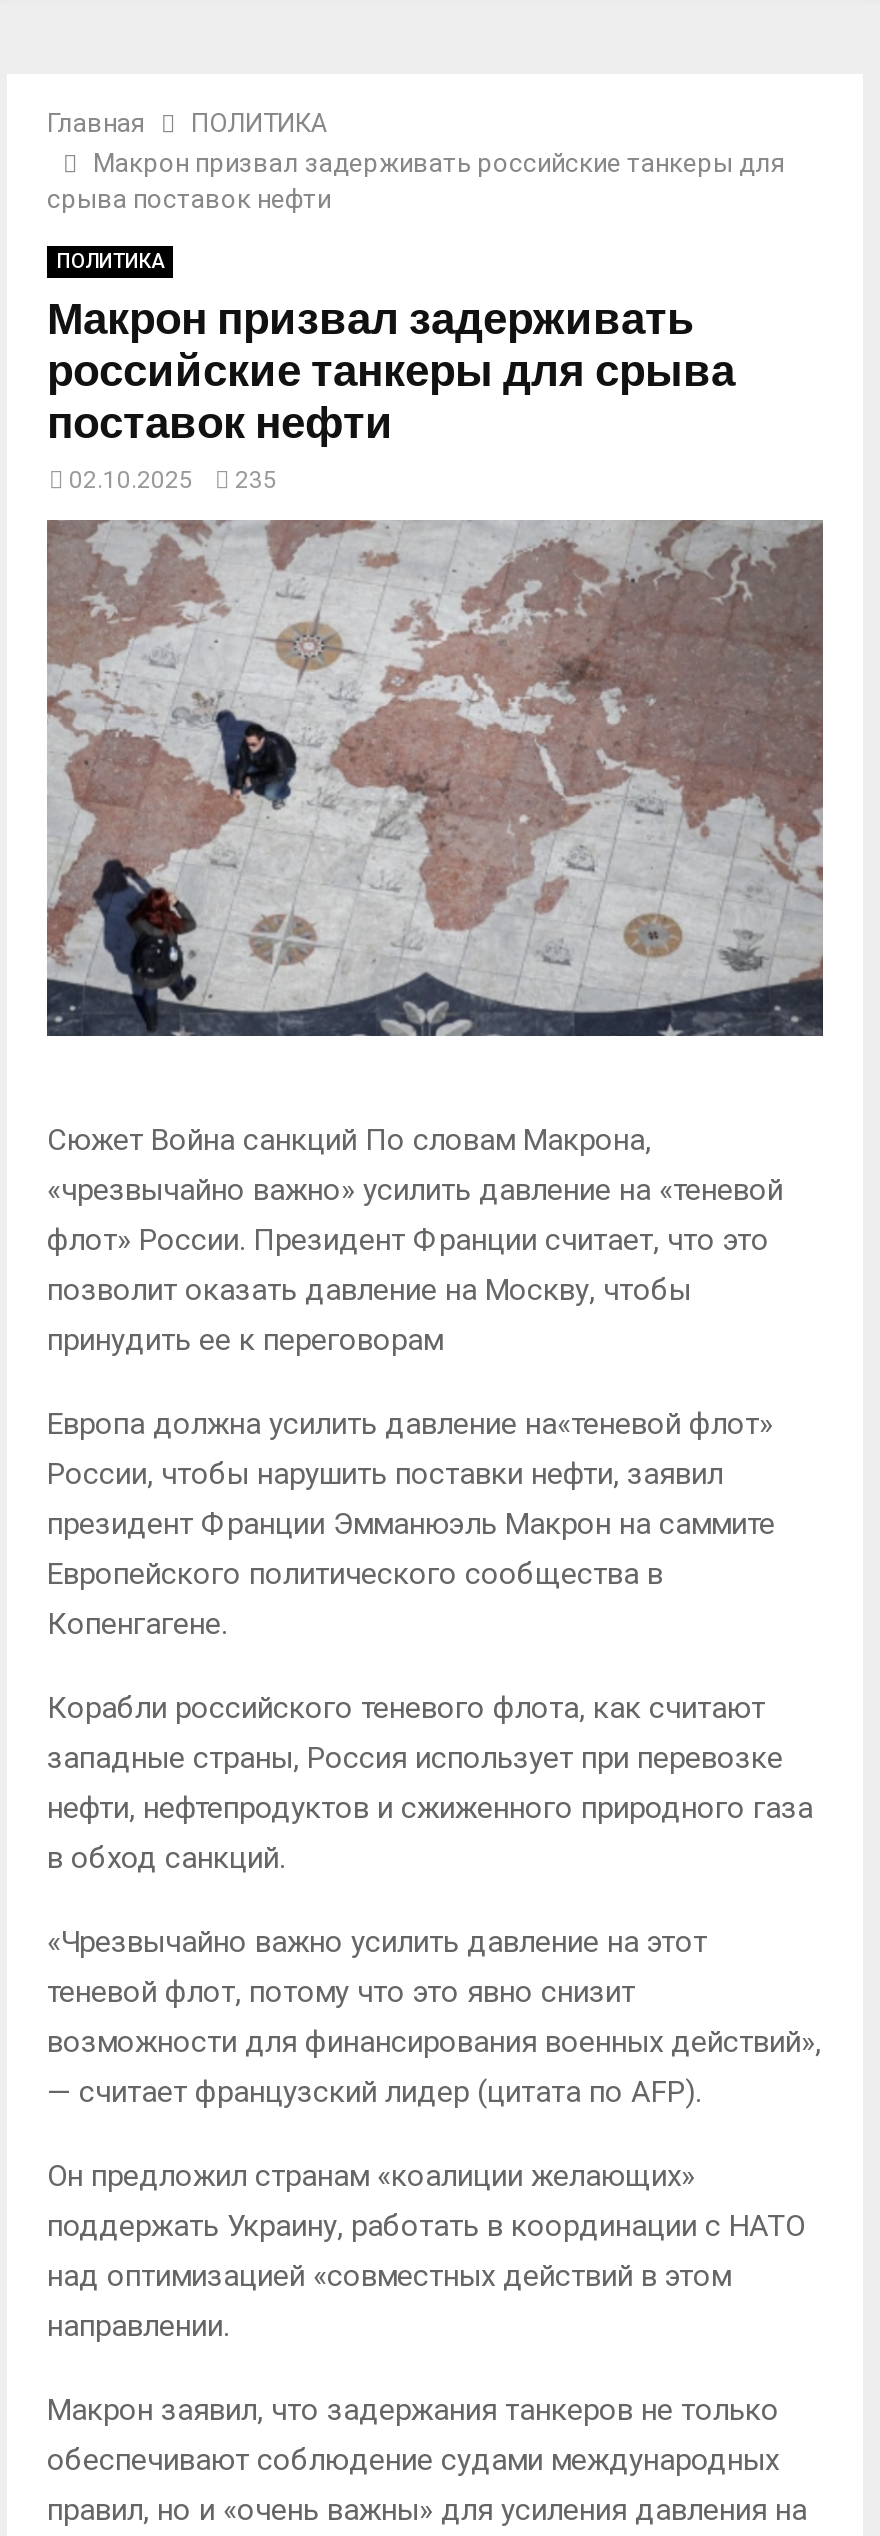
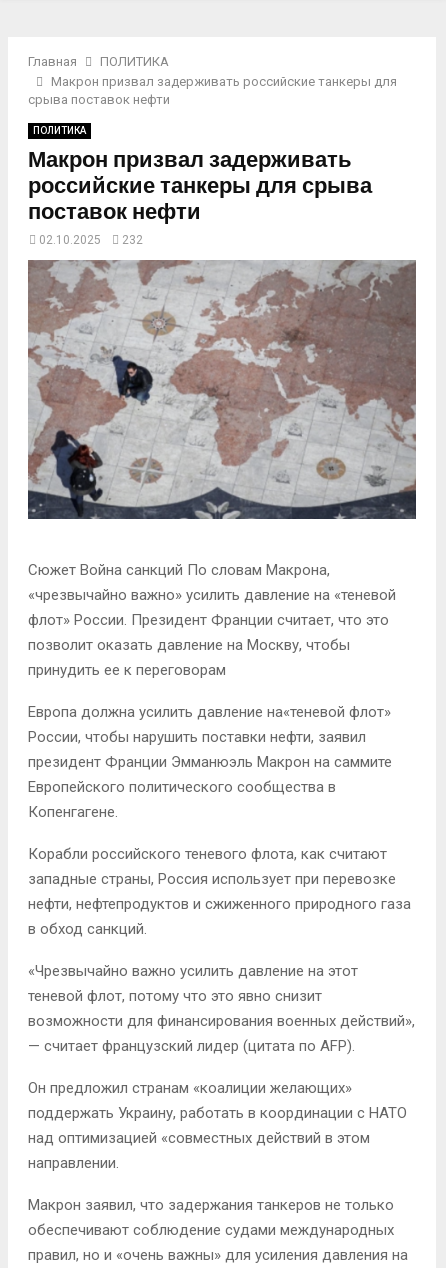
- 235
+ 232
